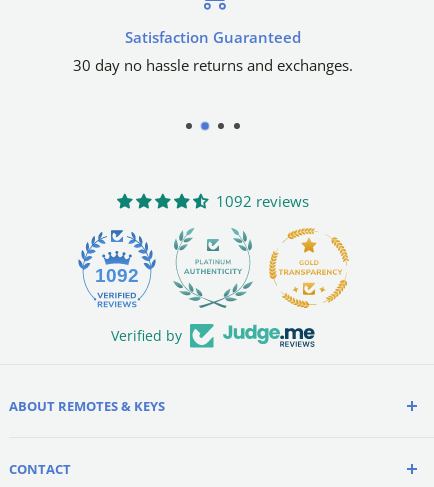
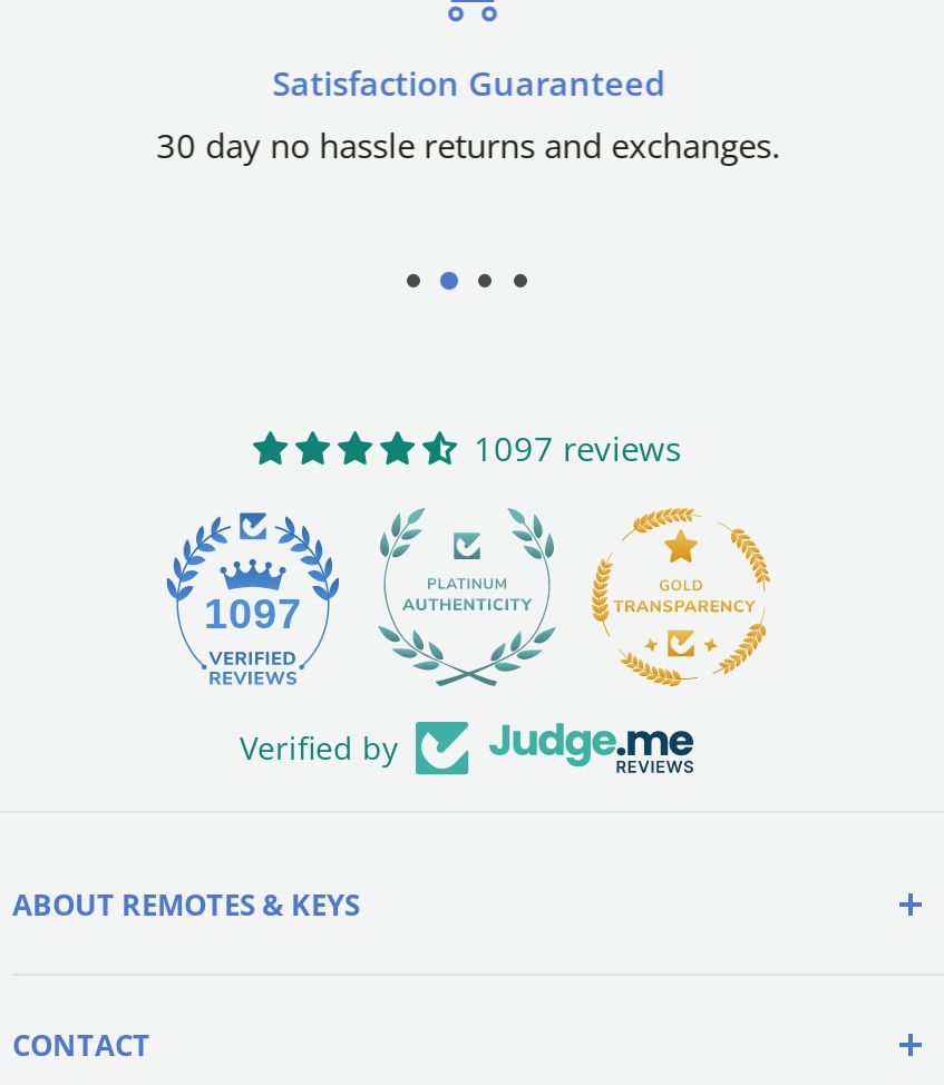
- 1092 reviews
+ 1097 reviews

- 1092
+ 1097
